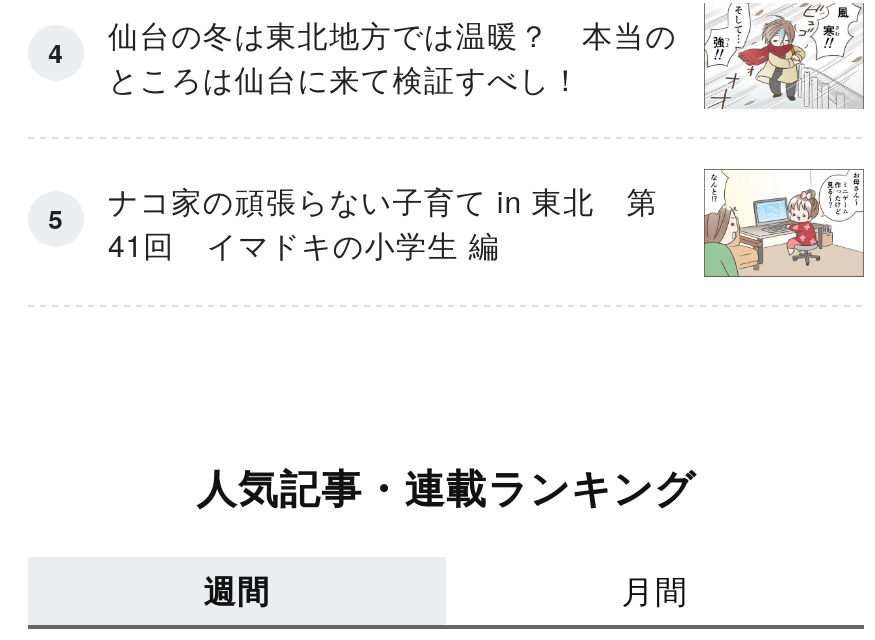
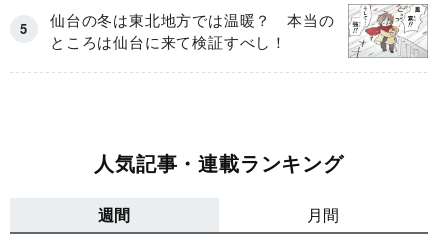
- [image]
- ナコ家の頑張らない子育て in 東北 第
- 41回 イマドキの小学生 編
